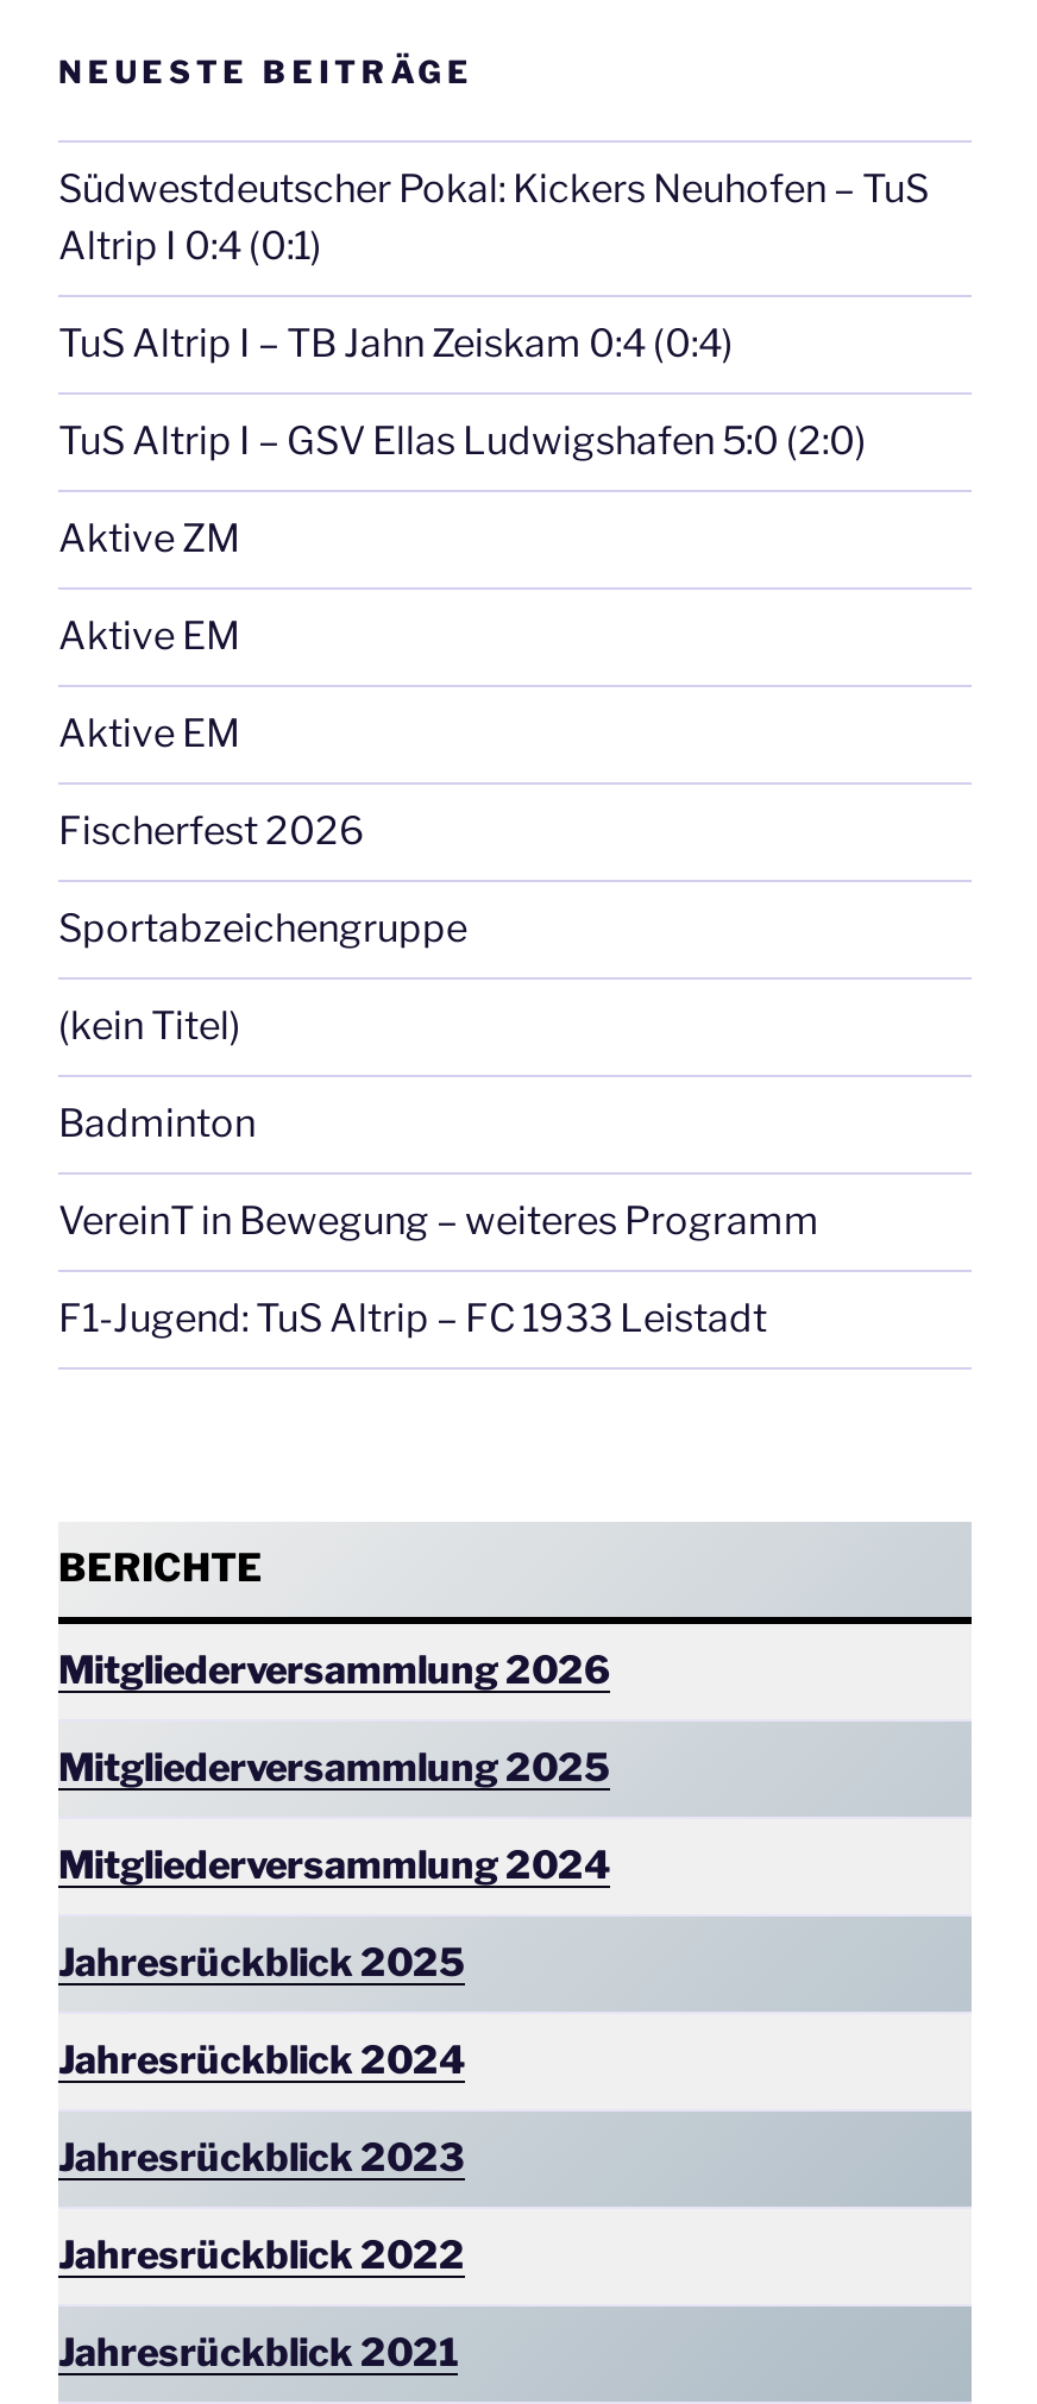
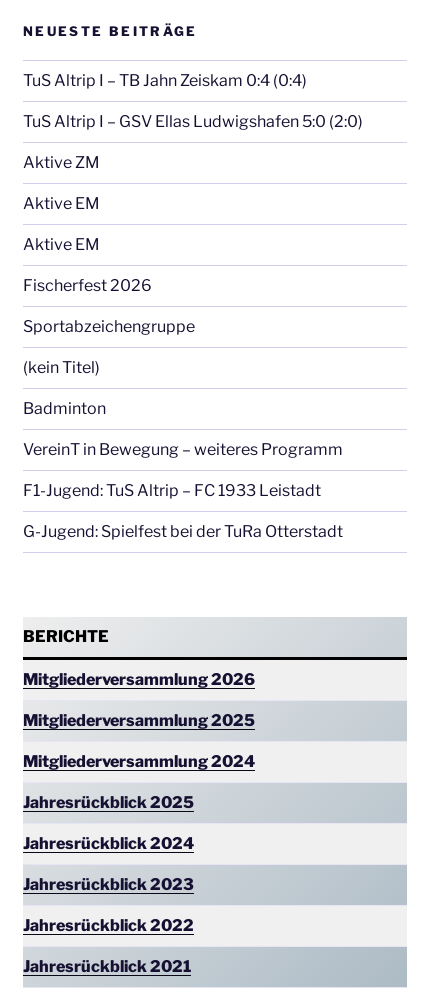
- Südwestdeutscher Pokal: Kickers Neuhofen – TuS
- Altrip I 0:4 (0:1)

moved up: TuS Altrip I – TB Jahn Zeiskam 0:4 (0:4) | TuS Altrip I – GSV Ellas Ludwigshafen 5:0 (2:0) | Aktive ZM | ... | VereinT in Bewegung – weiteres Programm | F1-Jugend: TuS Altrip – FC 1933 Leistadt

+ G-Jugend: Spielfest bei der TuRa Otterstadt
